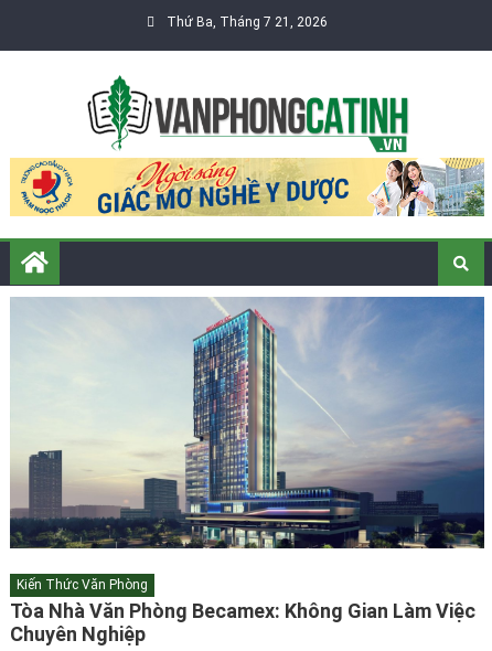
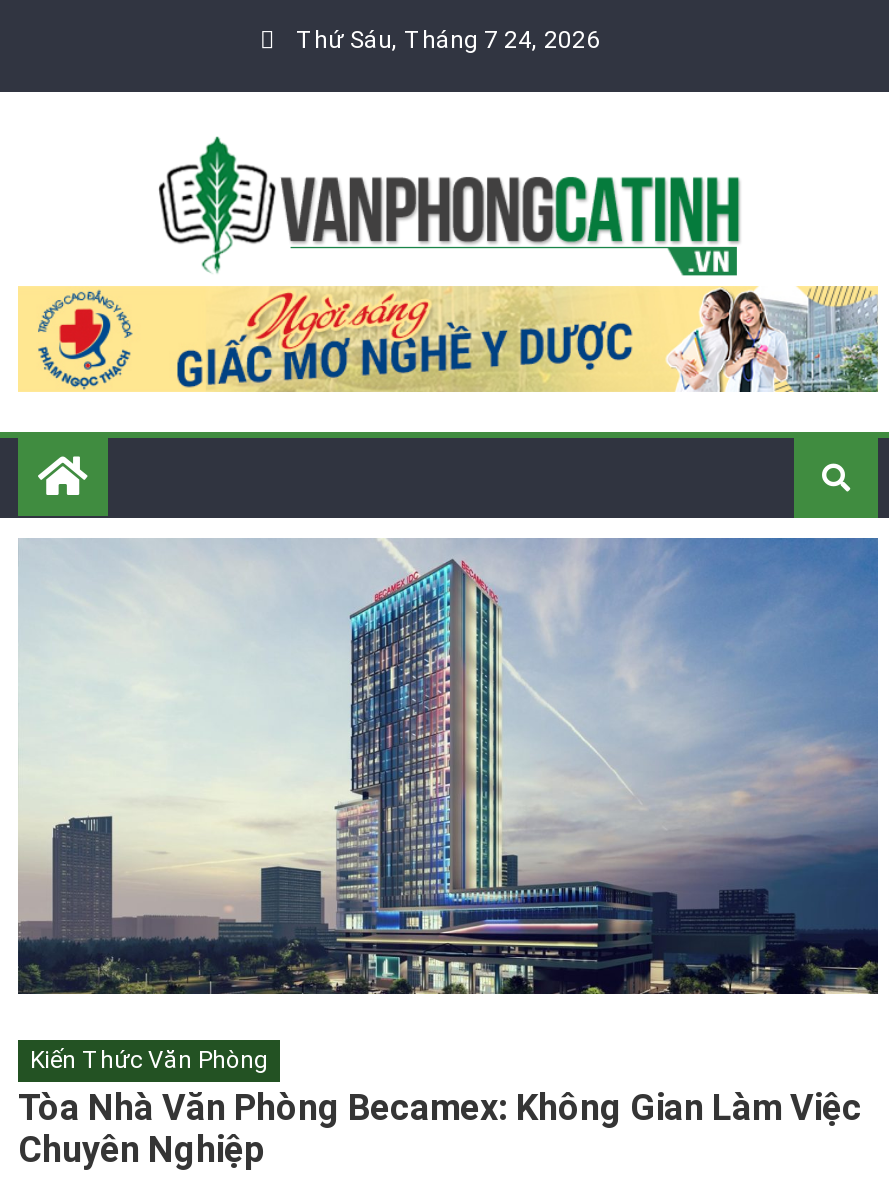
- Thứ Ba, Tháng 7 21, 2026
+ Thứ Sáu, Tháng 7 24, 2026
